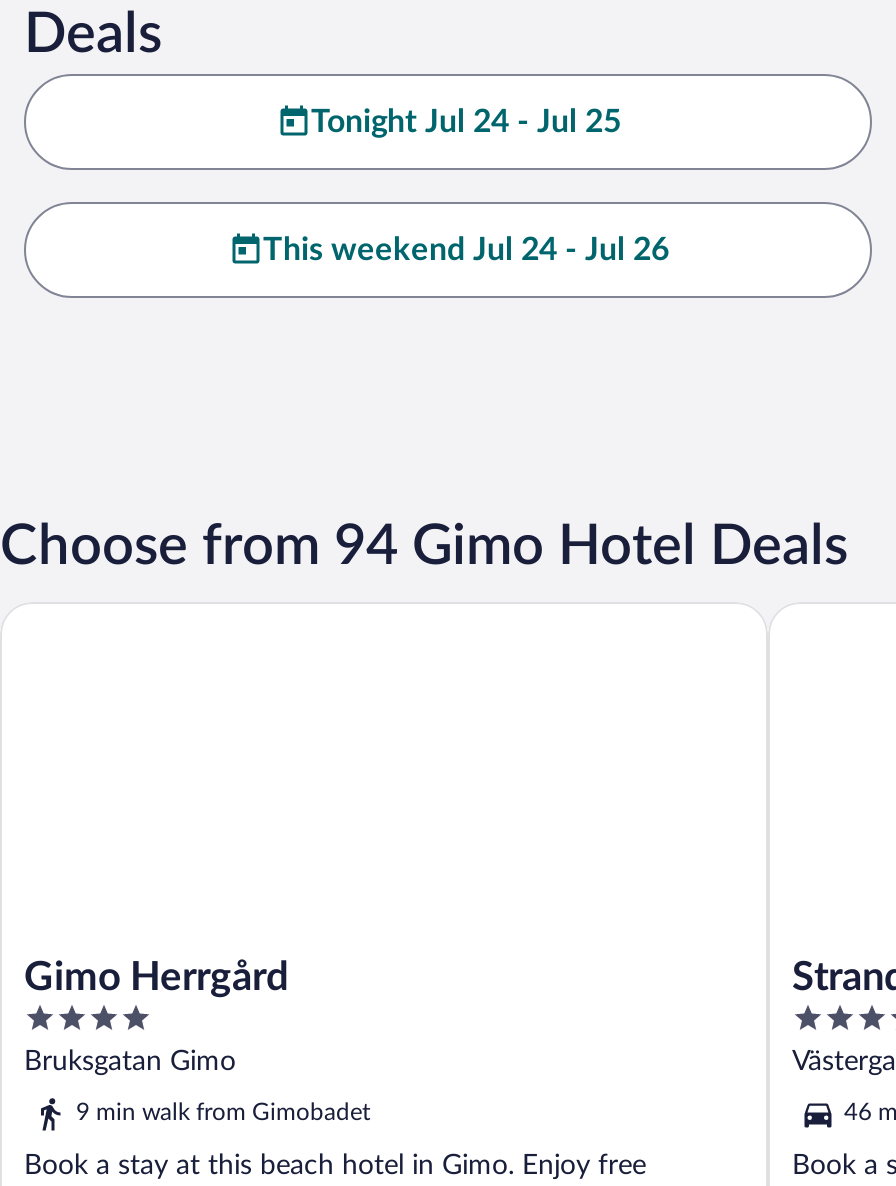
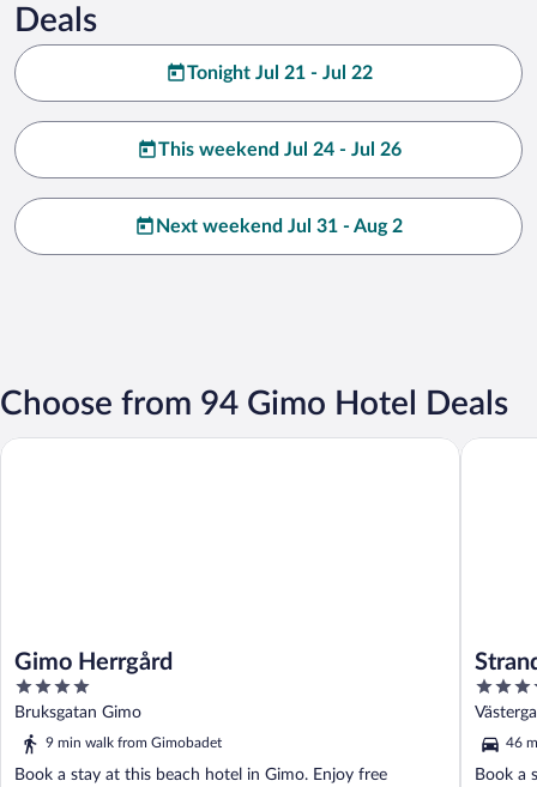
- Tonight Jul 24 - Jul 25
+ Tonight Jul 21 - Jul 22

+ Next weekend Jul 31 - Aug 2
